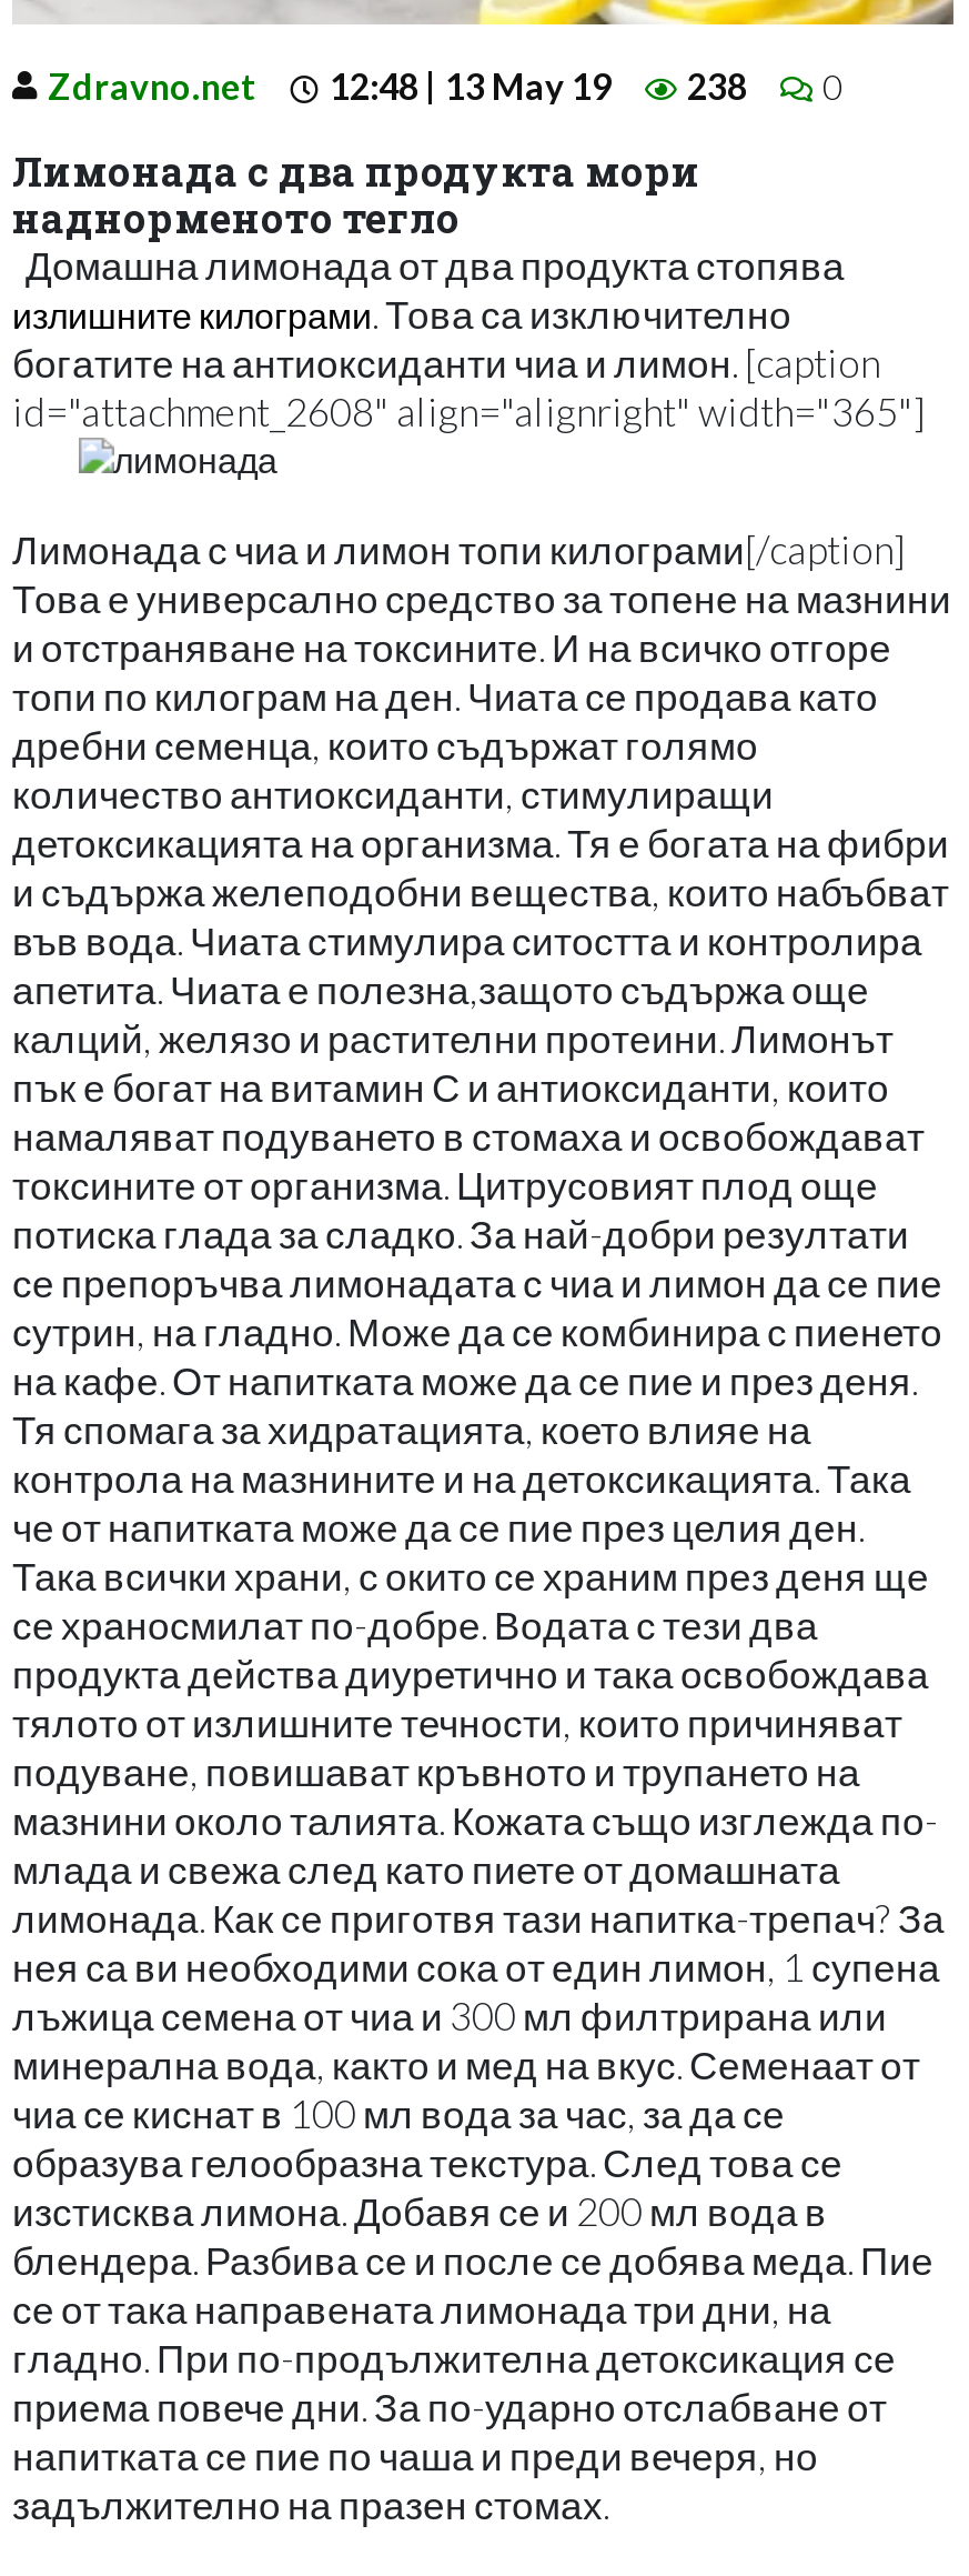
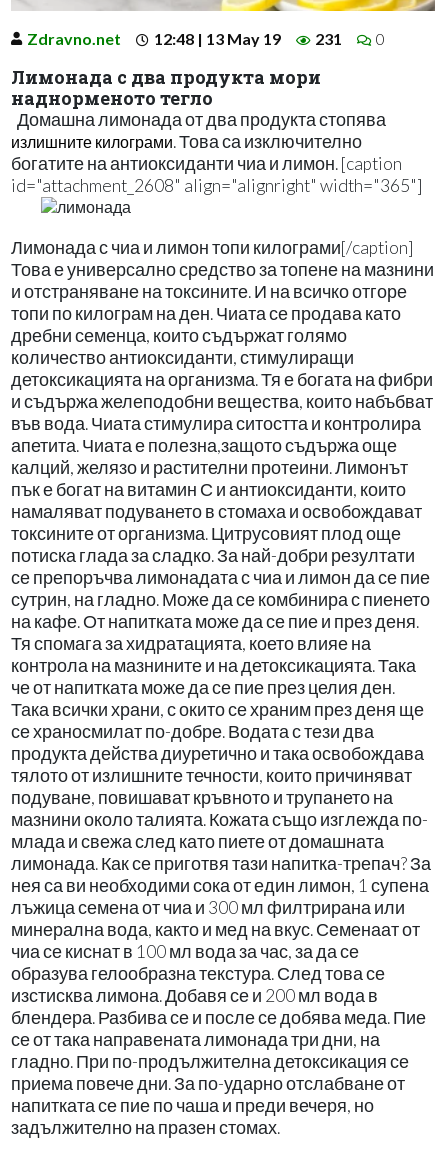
- 238
+ 231
